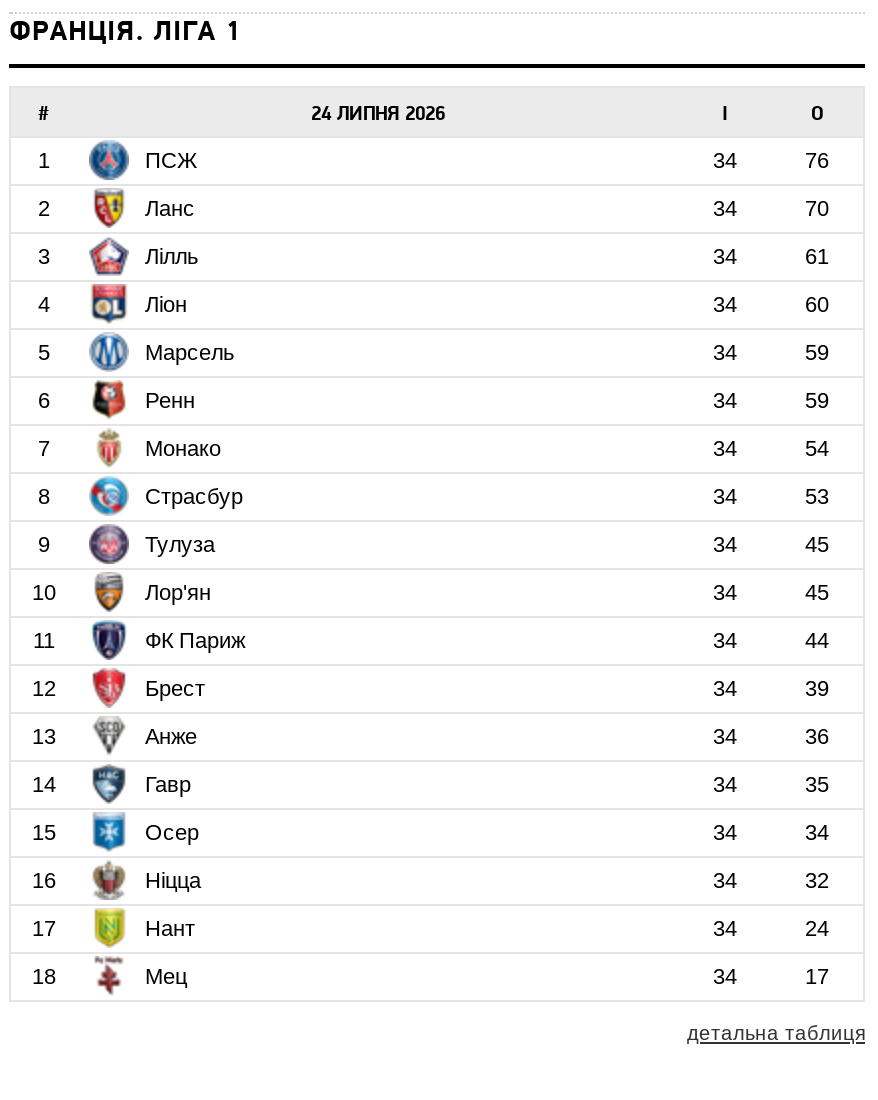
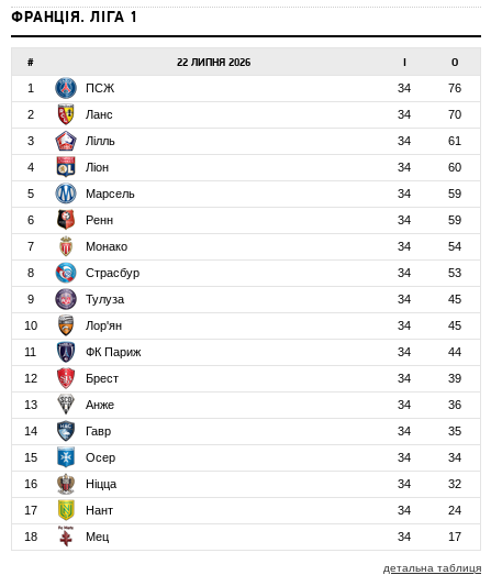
- 24 ЛИПНЯ 2026
+ 22 ЛИПНЯ 2026
